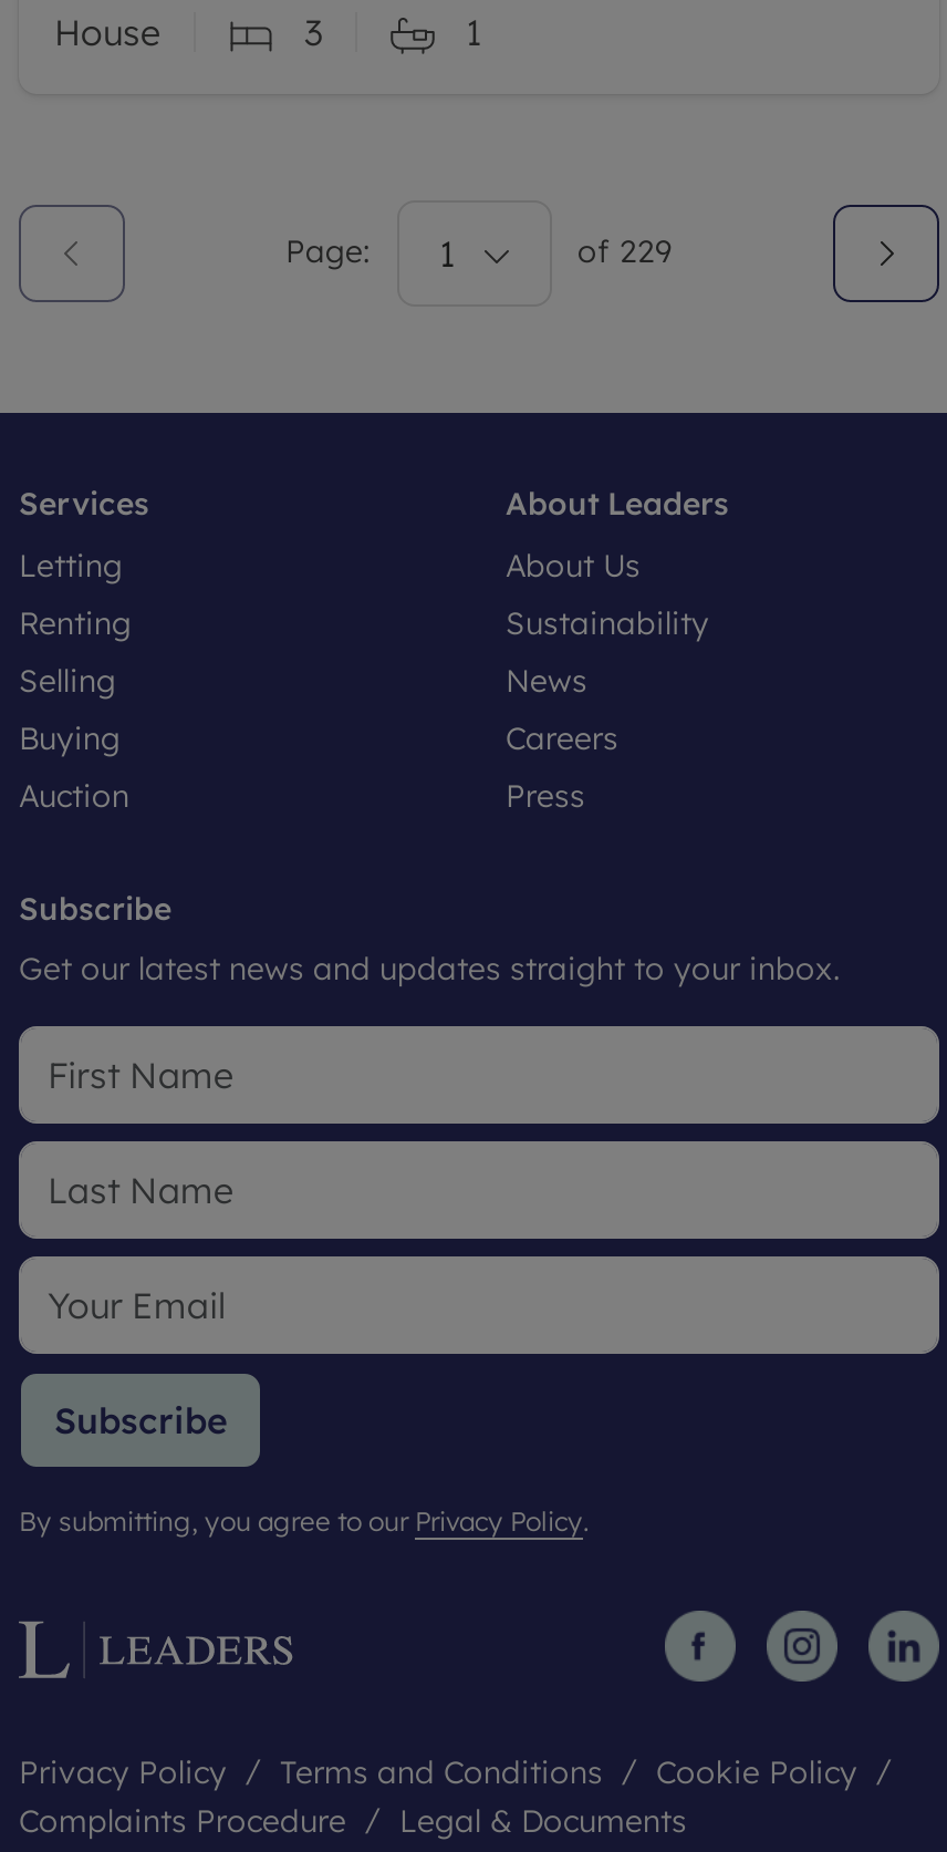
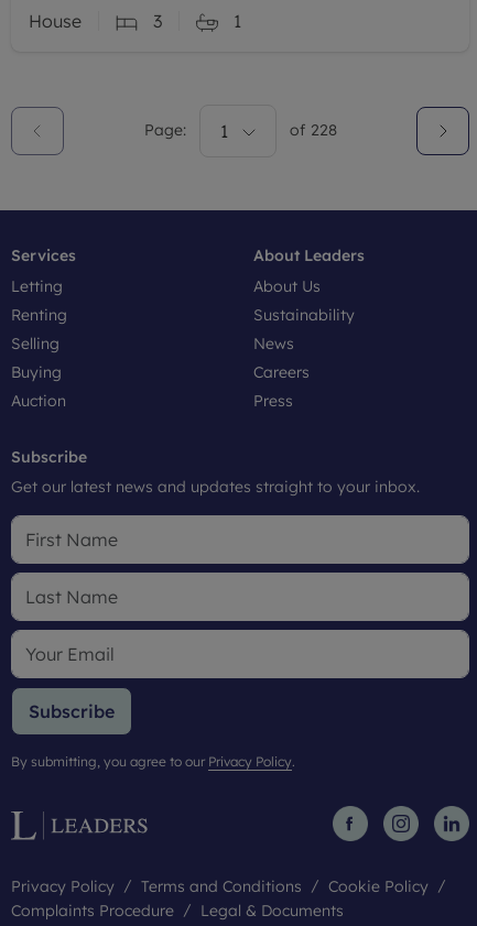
- of 229
+ of 228
